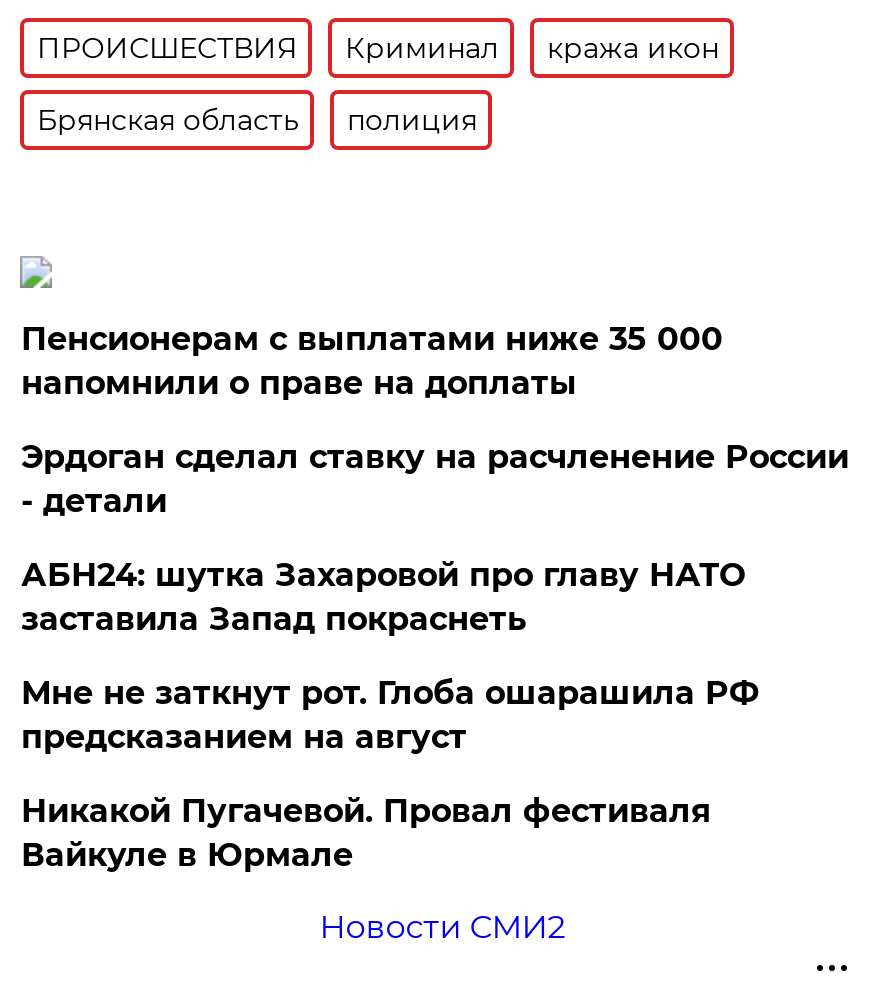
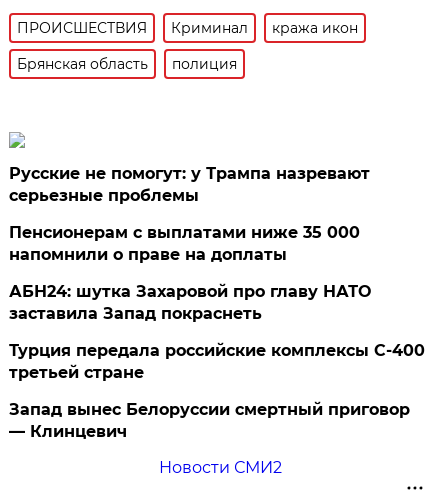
+ Русские не помогут: у Трампа назревают
+ серьезные проблемы

moved down: Пенсионерам с выплатами ниже 35 000 | напомнили о праве на доплаты

- Эрдоган сделал ставку на расчленение России
- - детали

- Мне не заткнут рот. Глоба ошарашила РФ
- предсказанием на август
+ Турция передала российские комплексы С-400
+ третьей стране

- Никакой Пугачевой. Провал фестиваля
- Вайкуле в Юрмале
+ Запад вынес Белоруссии смертный приговор
+ — Клинцевич
